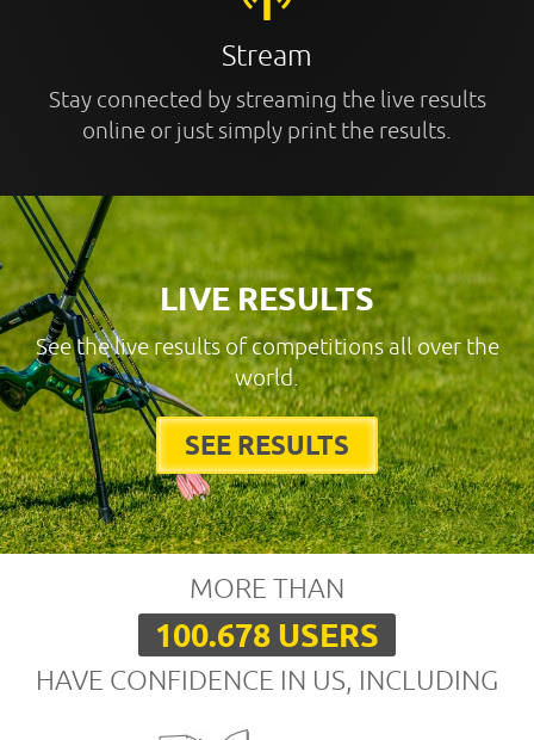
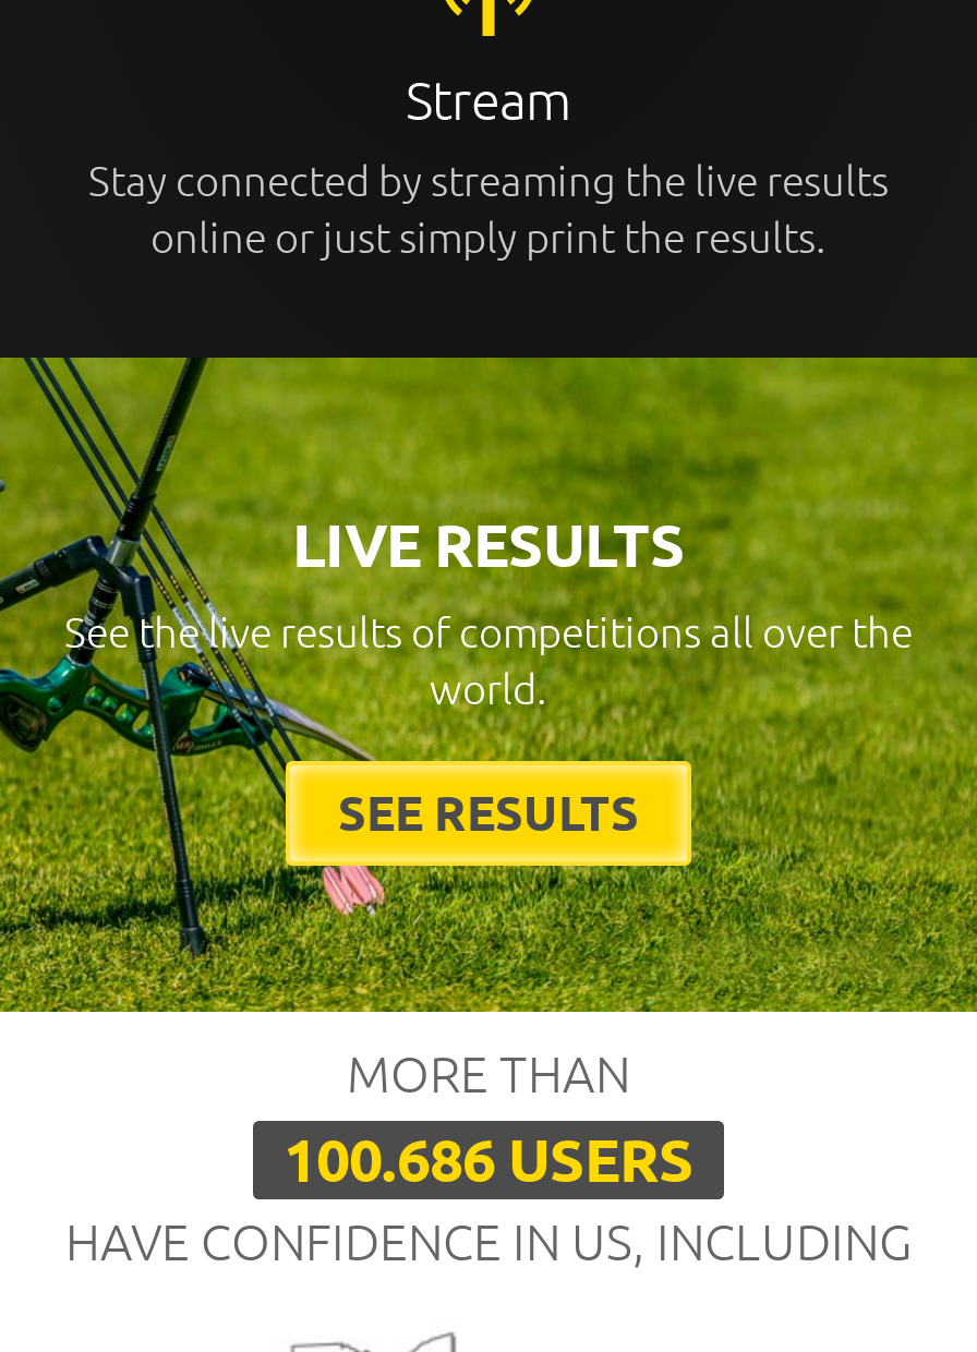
- 100.678 USERS
+ 100.686 USERS
